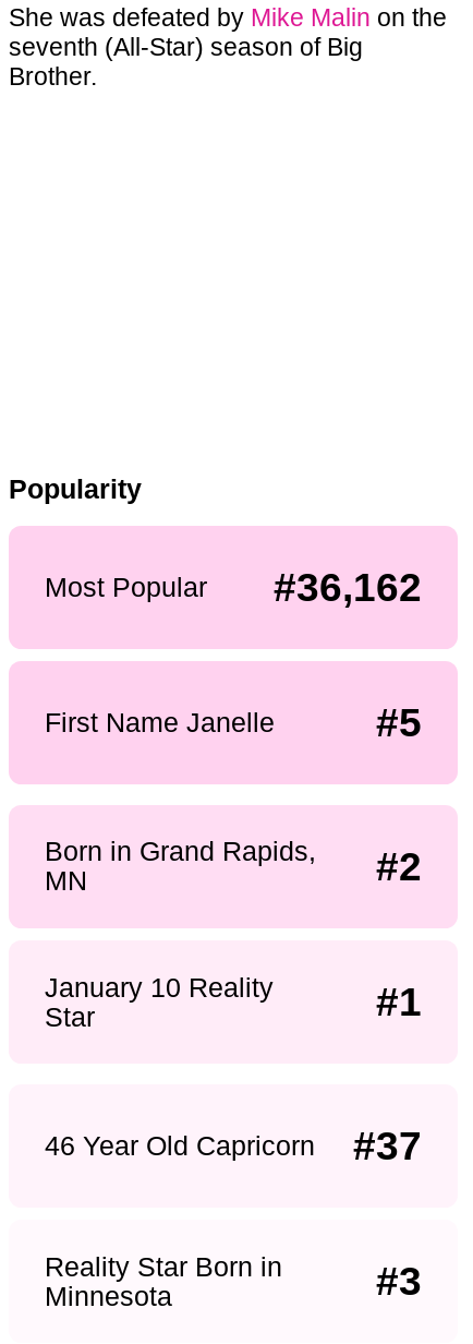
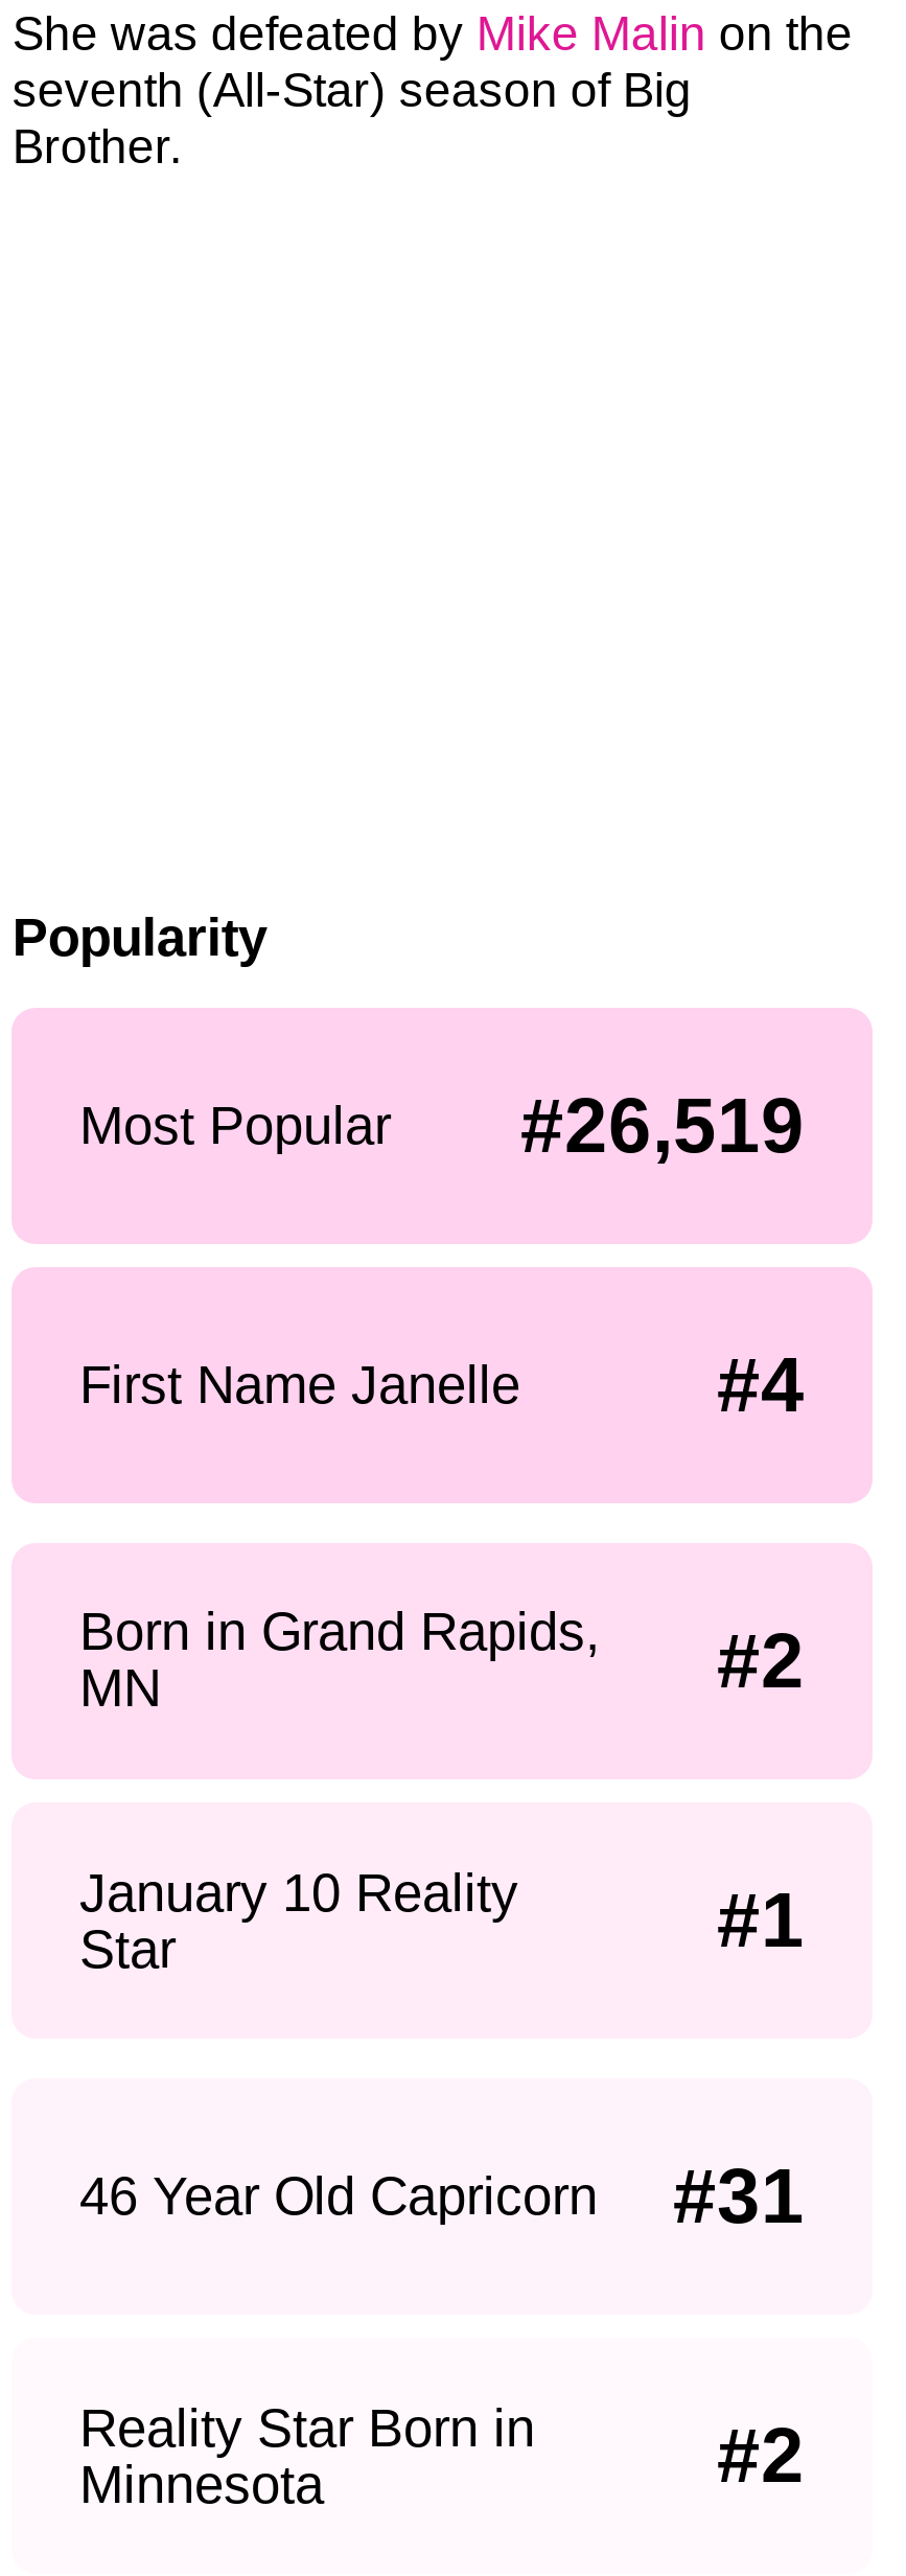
- #36,162
+ #26,519

- #5
+ #4

- 46 Year Old Capricorn #37
+ 46 Year Old Capricorn #31

- #3
+ #2
